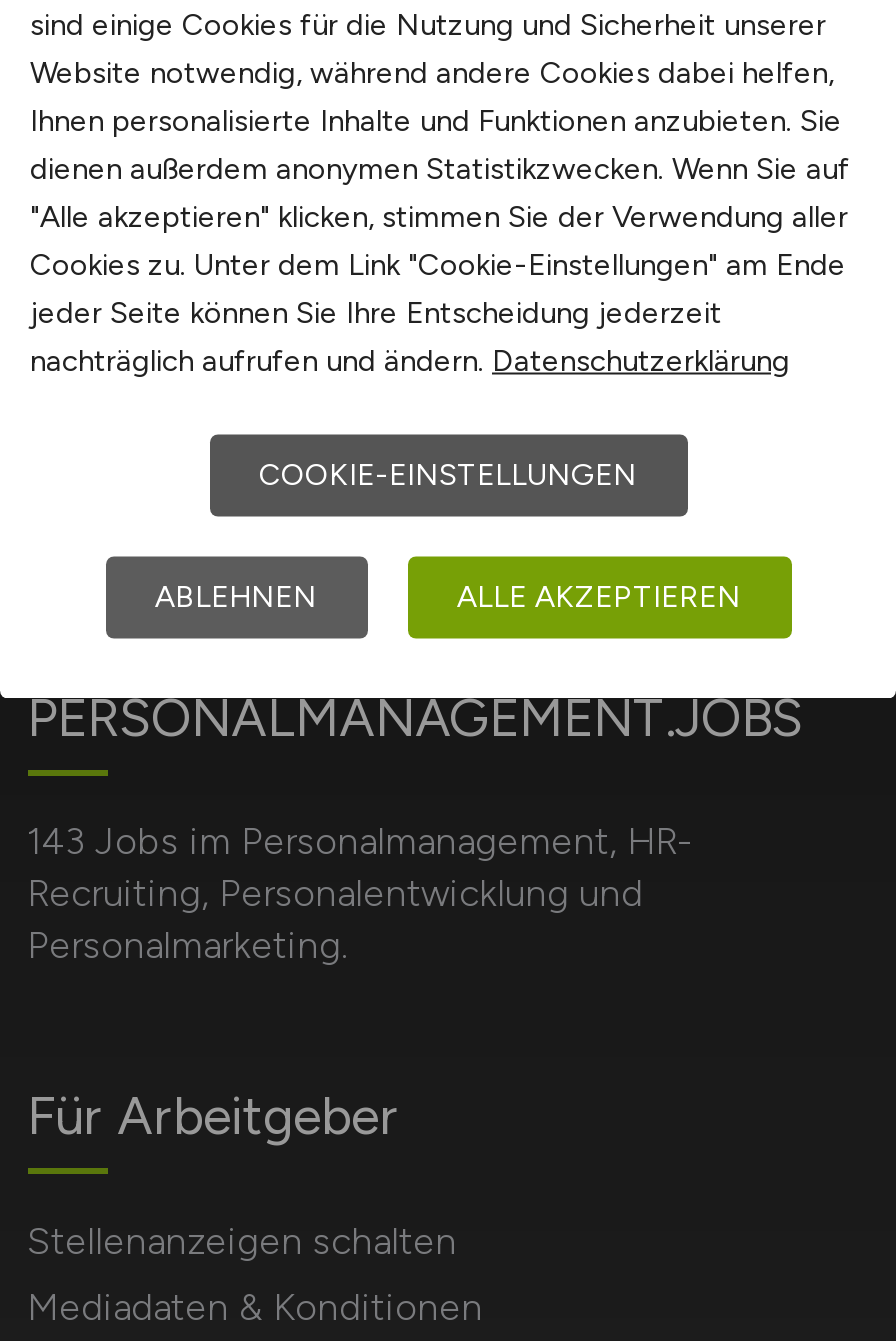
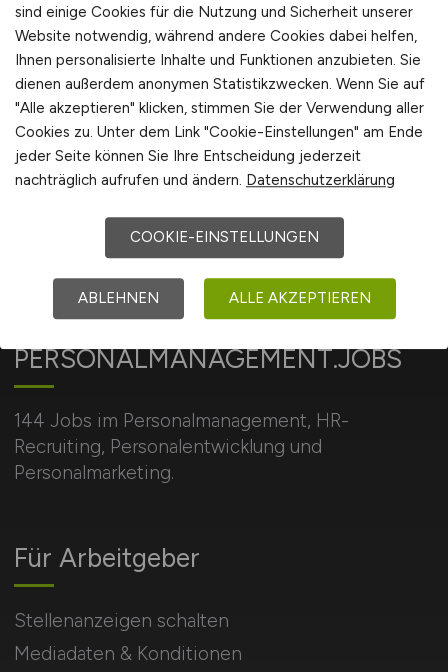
- 143 Jobs im Personalmanagement, HR-
+ 144 Jobs im Personalmanagement, HR-
